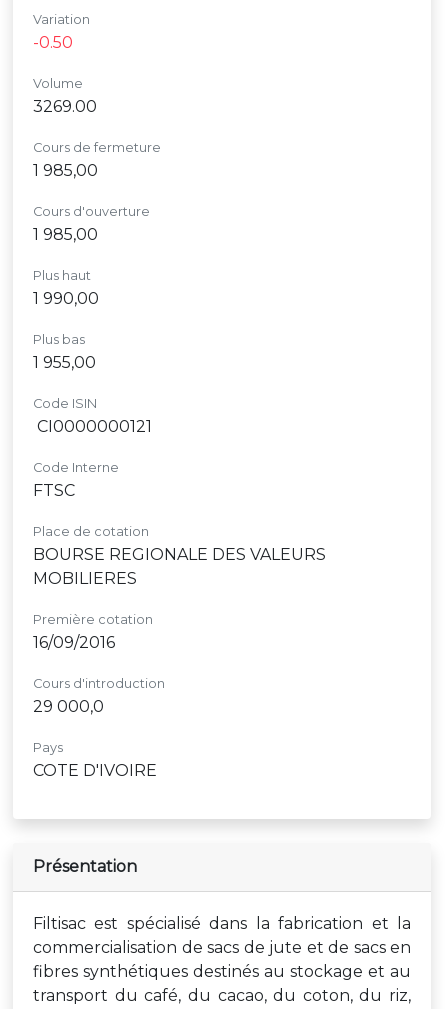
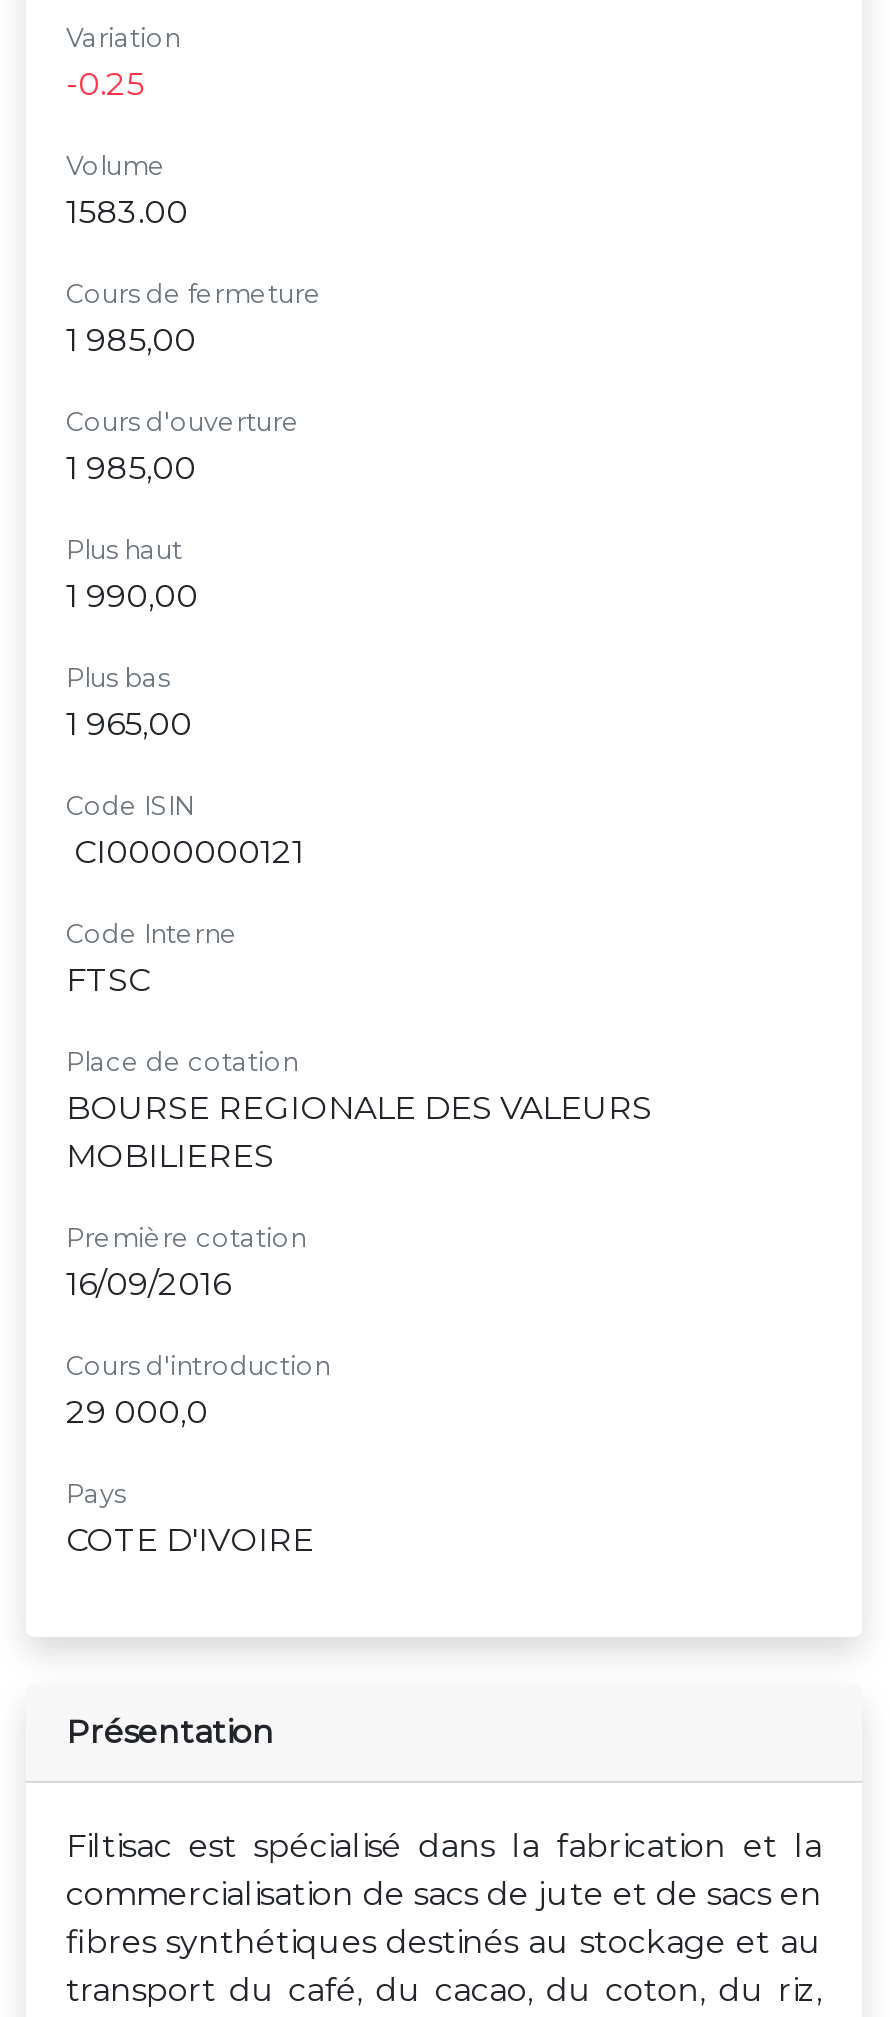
- -0.50
+ -0.25

- 3269.00
+ 1583.00

- 1 955,00
+ 1 965,00
